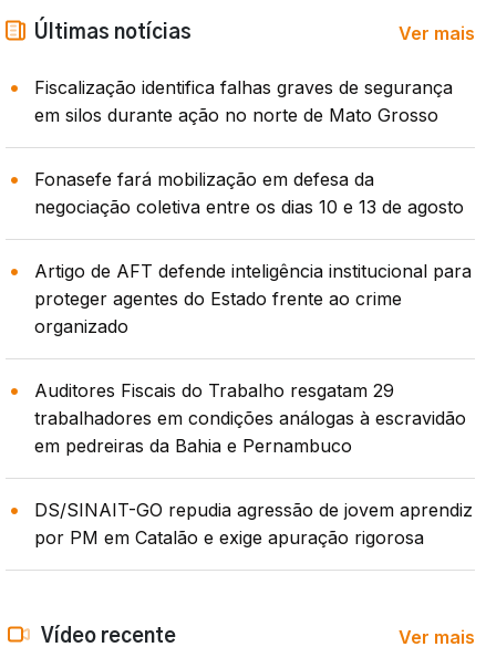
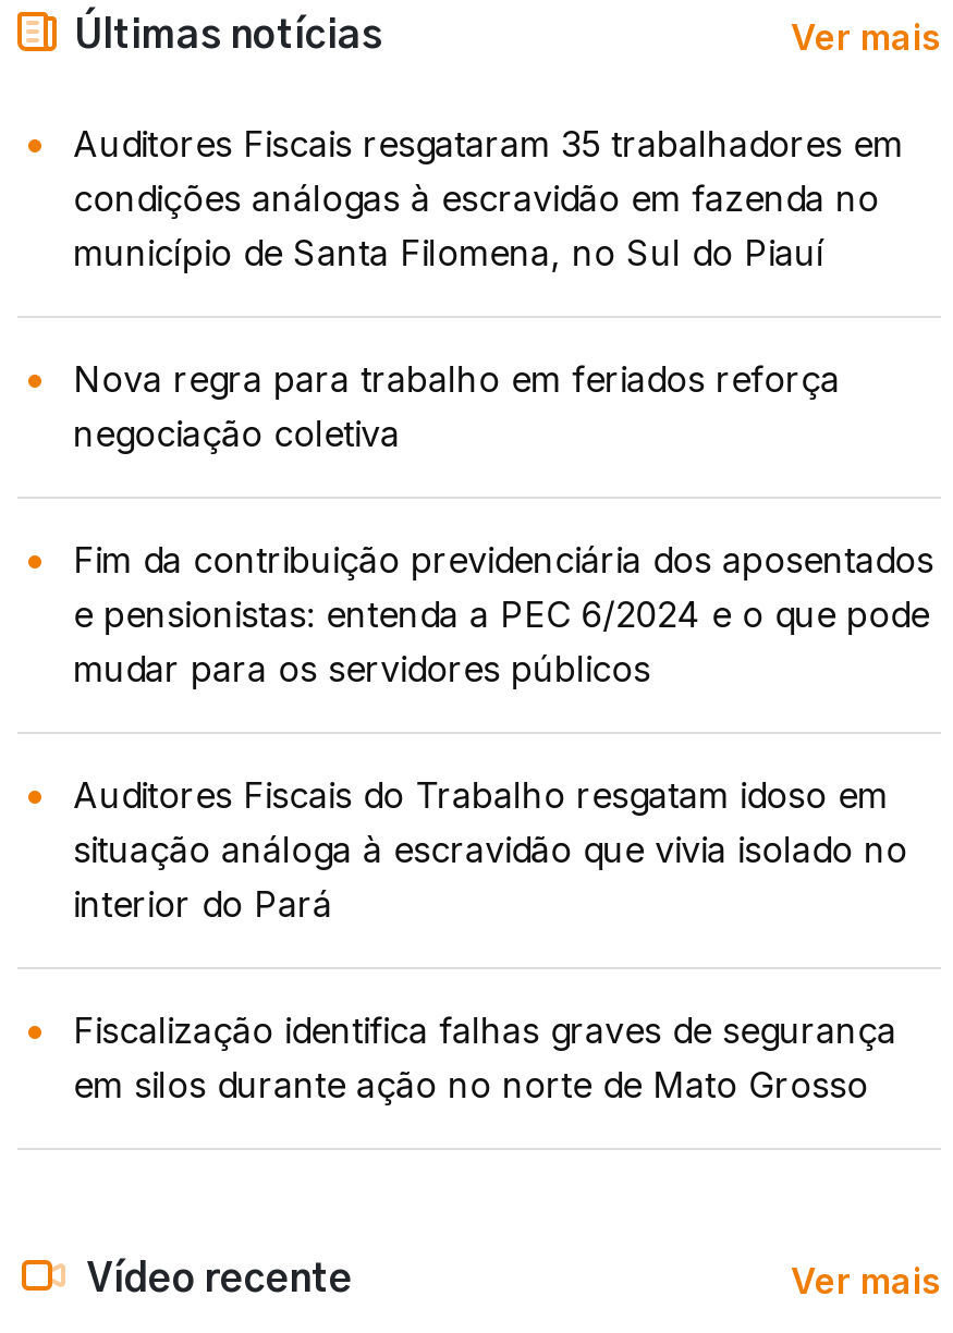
+ Auditores Fiscais resgataram 35 trabalhadores em
+ condições análogas à escravidão em fazenda no
+ município de Santa Filomena, no Sul do Piauí
+ Nova regra para trabalho em feriados reforça
+ negociação coletiva
+ Fim da contribuição previdenciária dos aposentados
+ e pensionistas: entenda a PEC 6/2024 e o que pode
+ mudar para os servidores públicos
+ Auditores Fiscais do Trabalho resgatam idoso em
+ situação análoga à escravidão que vivia isolado no
+ interior do Pará

moved down: Fiscalização identifica falhas graves de segurança | em silos durante ação no norte de Mato Grosso

- Fonasefe fará mobilização em defesa da
- negociação coletiva entre os dias 10 e 13 de agosto
- Artigo de AFT defende inteligência institucional para
- proteger agentes do Estado frente ao crime
- organizado
- Auditores Fiscais do Trabalho resgatam 29
- trabalhadores em condições análogas à escravidão
- em pedreiras da Bahia e Pernambuco
- DS/SINAIT-GO repudia agressão de jovem aprendiz
- por PM em Catalão e exige apuração rigorosa
